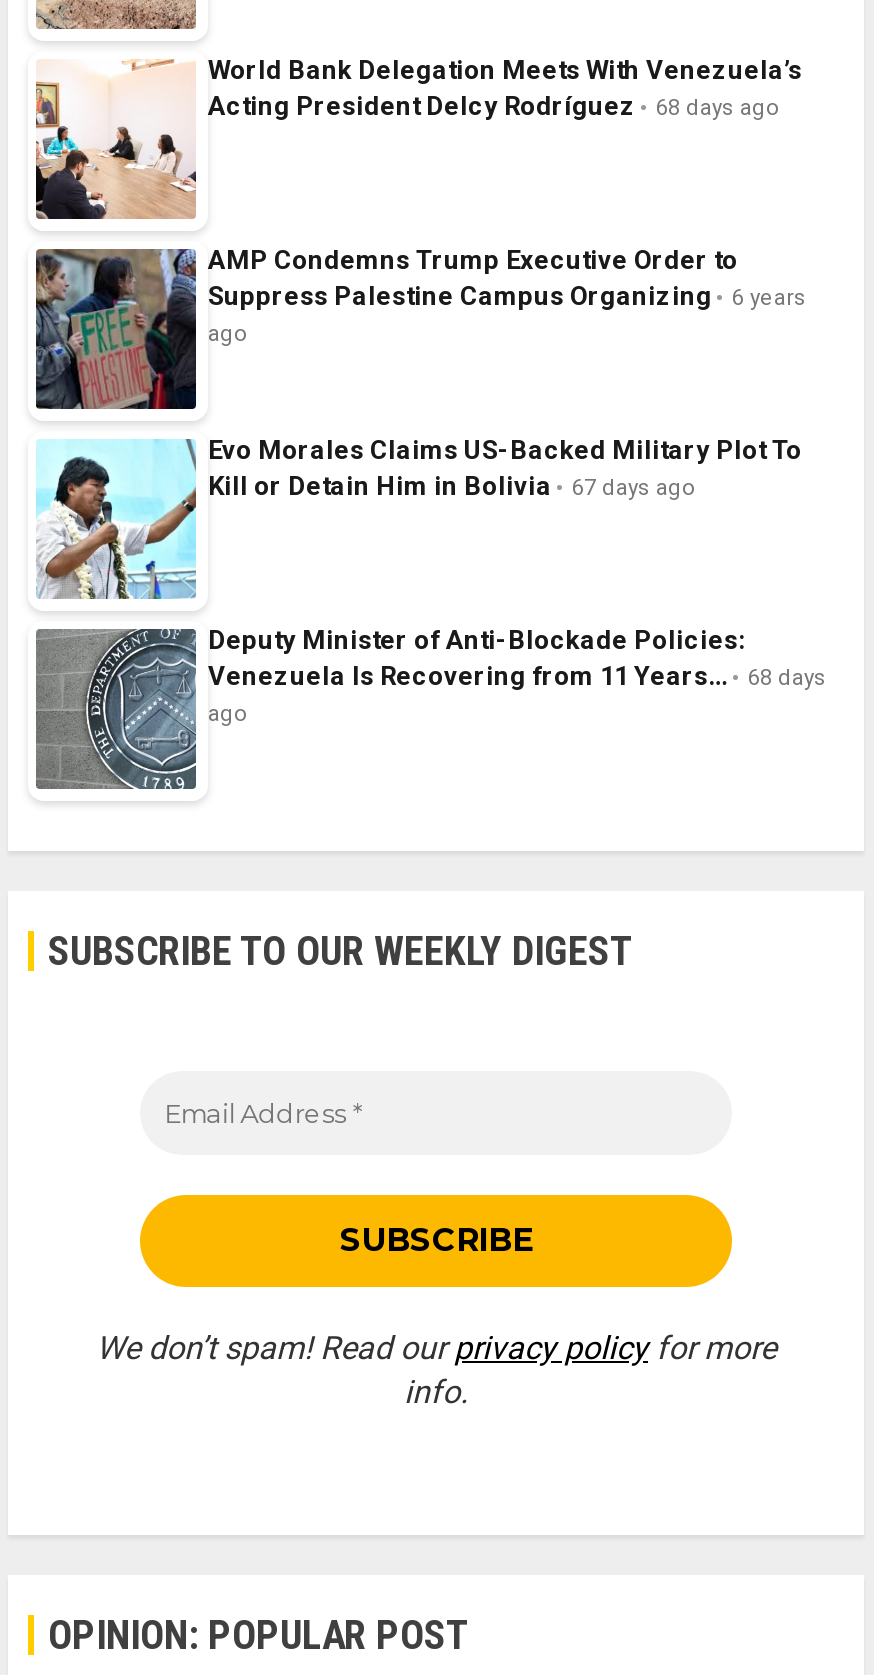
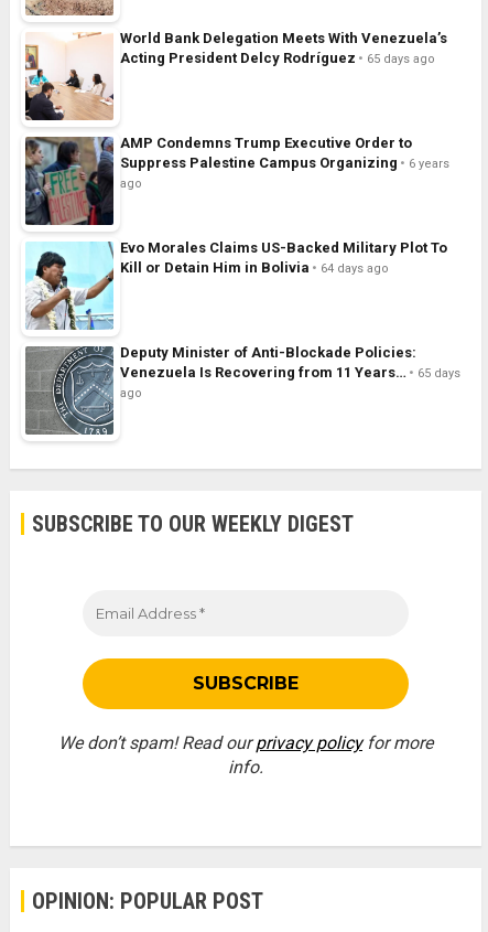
- Acting President Delcy Rodríguez 68 days ago
+ Acting President Delcy Rodríguez 65 days ago

- Kill or Detain Him in Bolivia 67 days ago
+ Kill or Detain Him in Bolivia 64 days ago

- Venezuela Is Recovering from 11 Years… 68 days
+ Venezuela Is Recovering from 11 Years… 65 days
